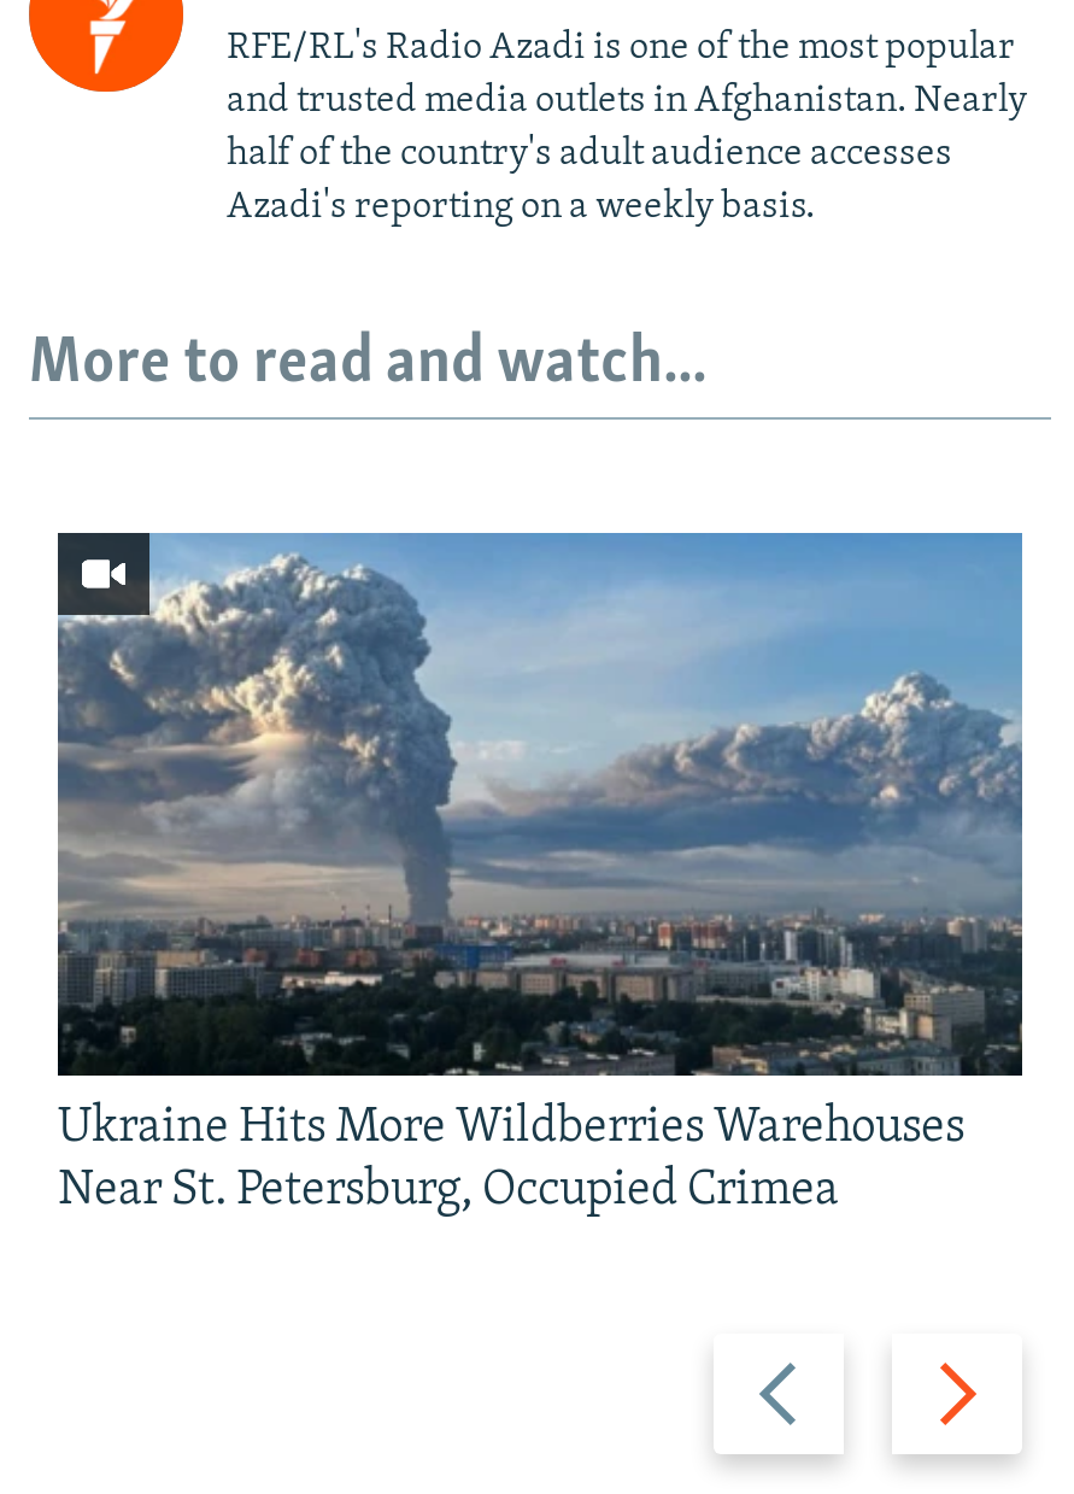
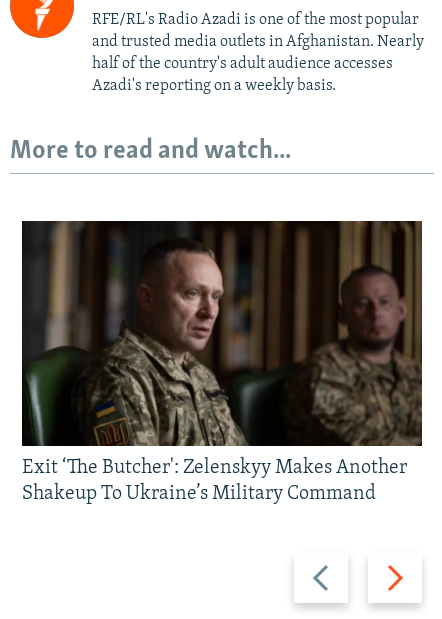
- [image]
- Ukraine Hits More Wildberries Warehouses
- Near St. Petersburg, Occupied Crimea
+ [image]
+ Exit ‘The Butcher': Zelenskyy Makes Another
+ Shakeup To Ukraine’s Military Command
